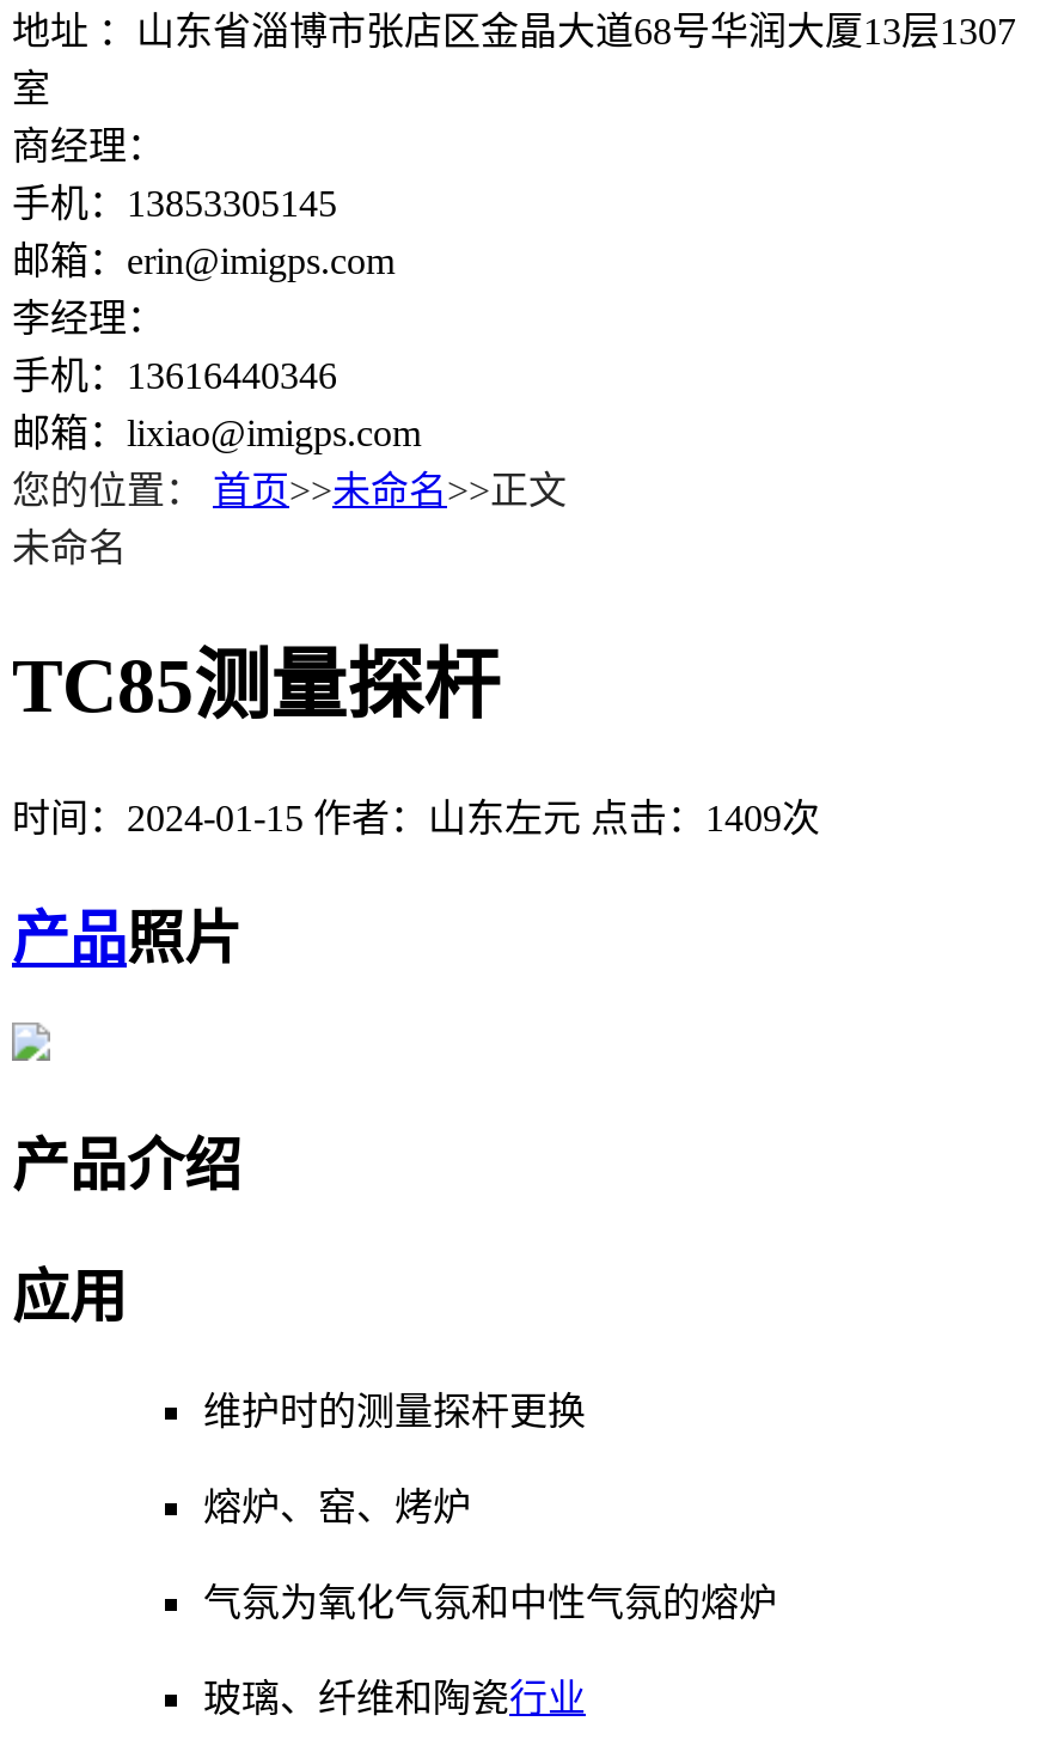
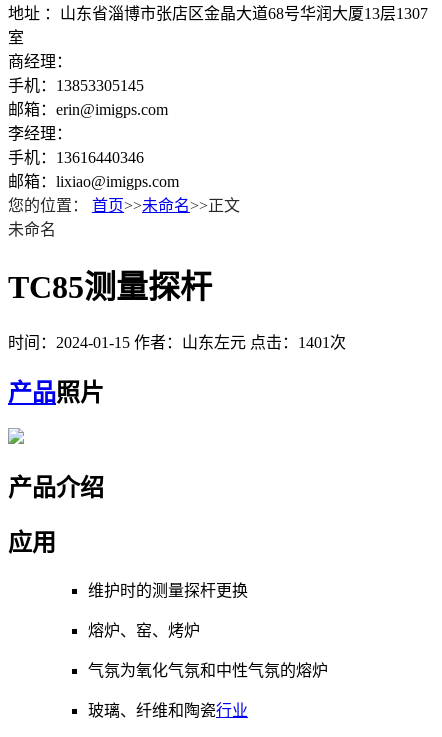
- 时间：2024-01-15 作者：山东左元 点击：1409次
+ 时间：2024-01-15 作者：山东左元 点击：1401次
